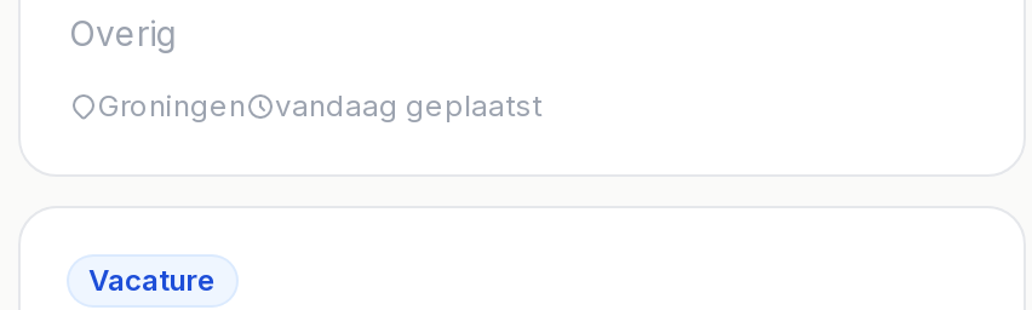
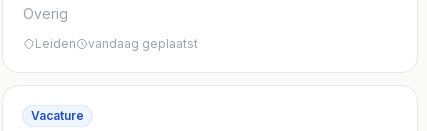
- Groningen
+ Leiden
